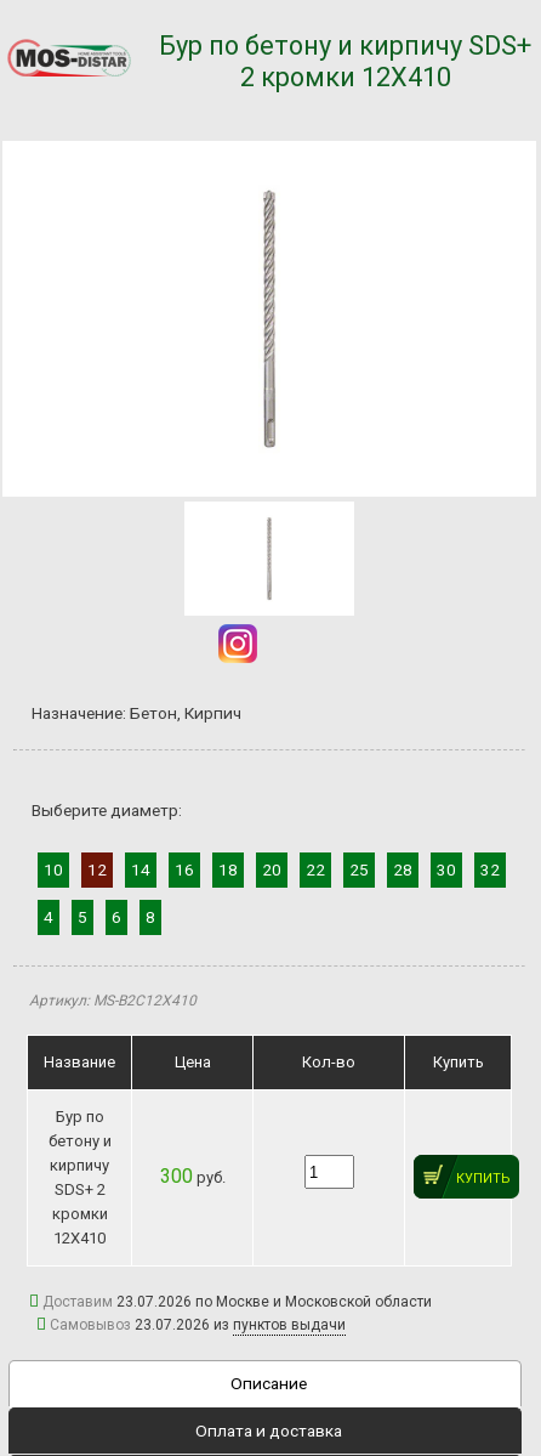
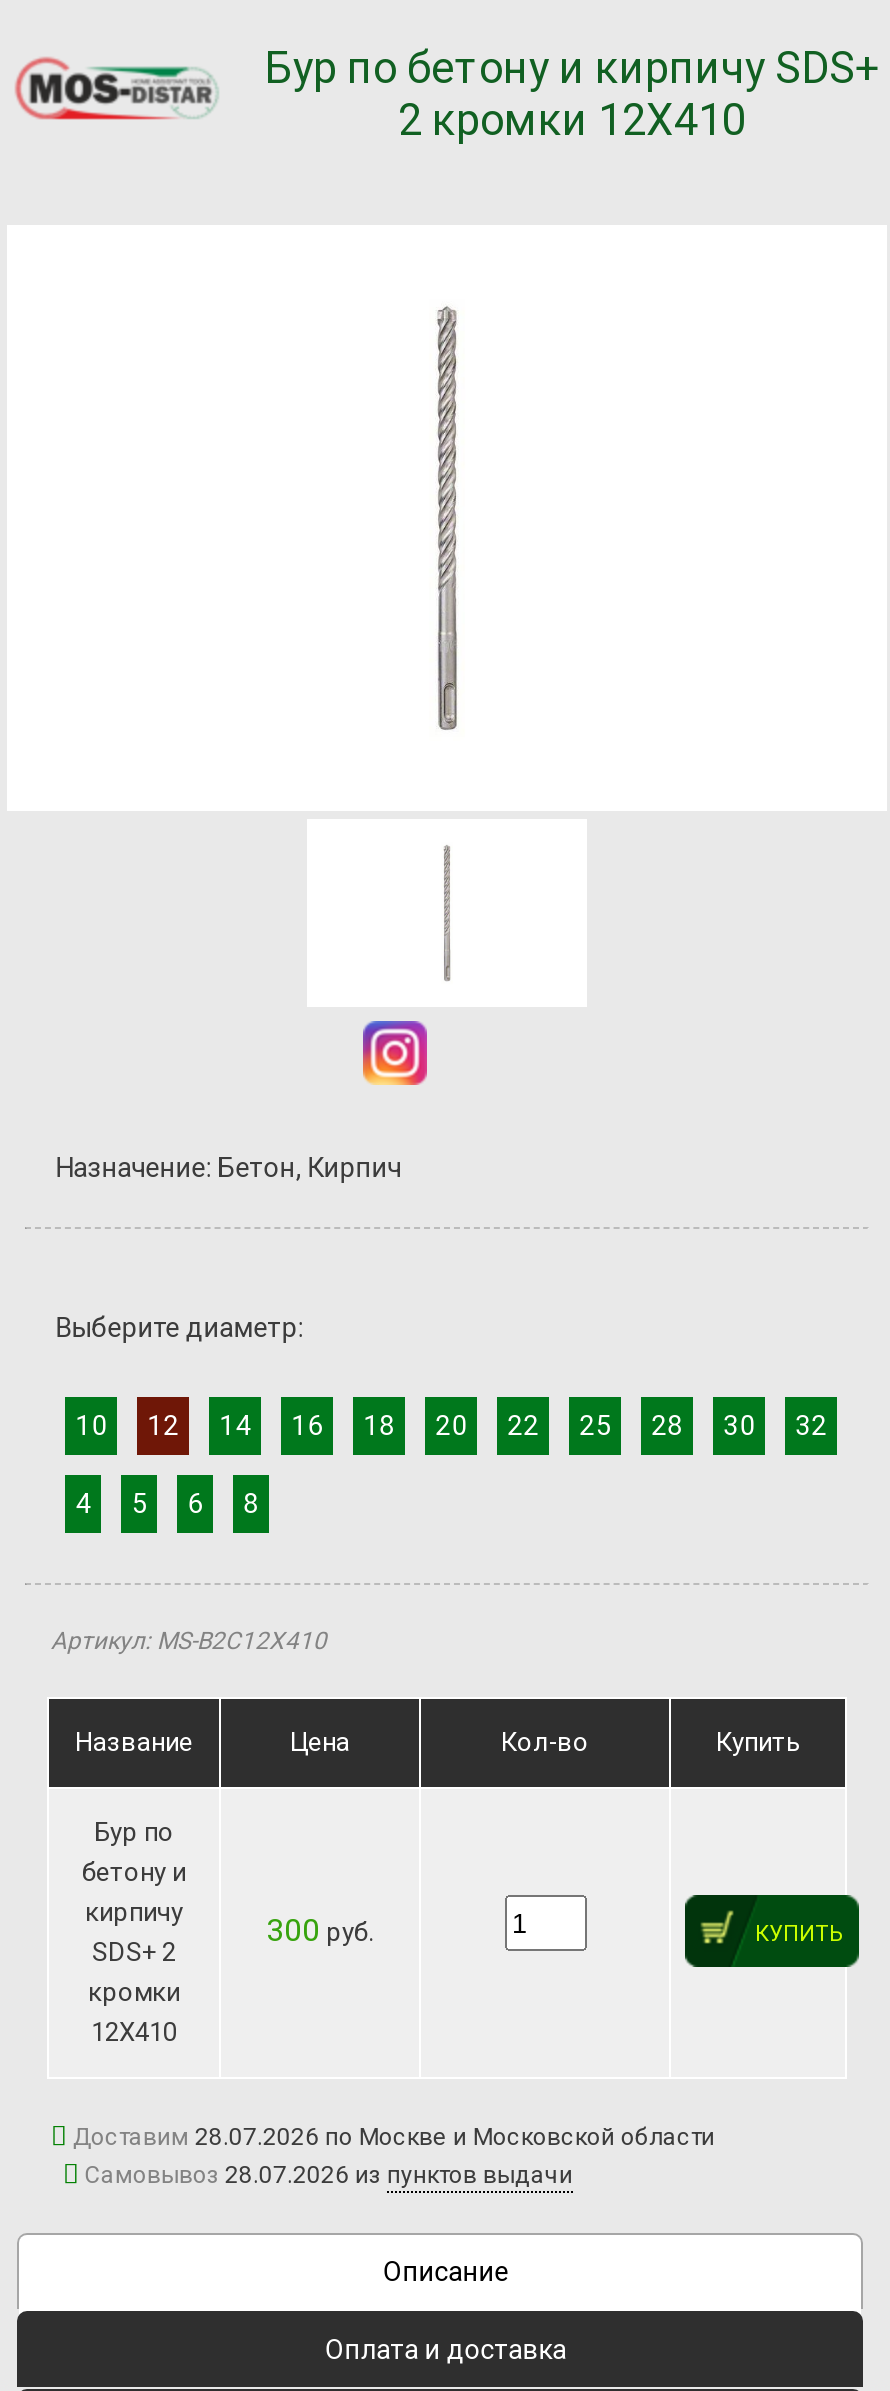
- Доставим 23.07.2026 по Москве и Московской области
+ Доставим 28.07.2026 по Москве и Московской области

- Самовывоз 23.07.2026 из пунктов выдачи
+ Самовывоз 28.07.2026 из пунктов выдачи
